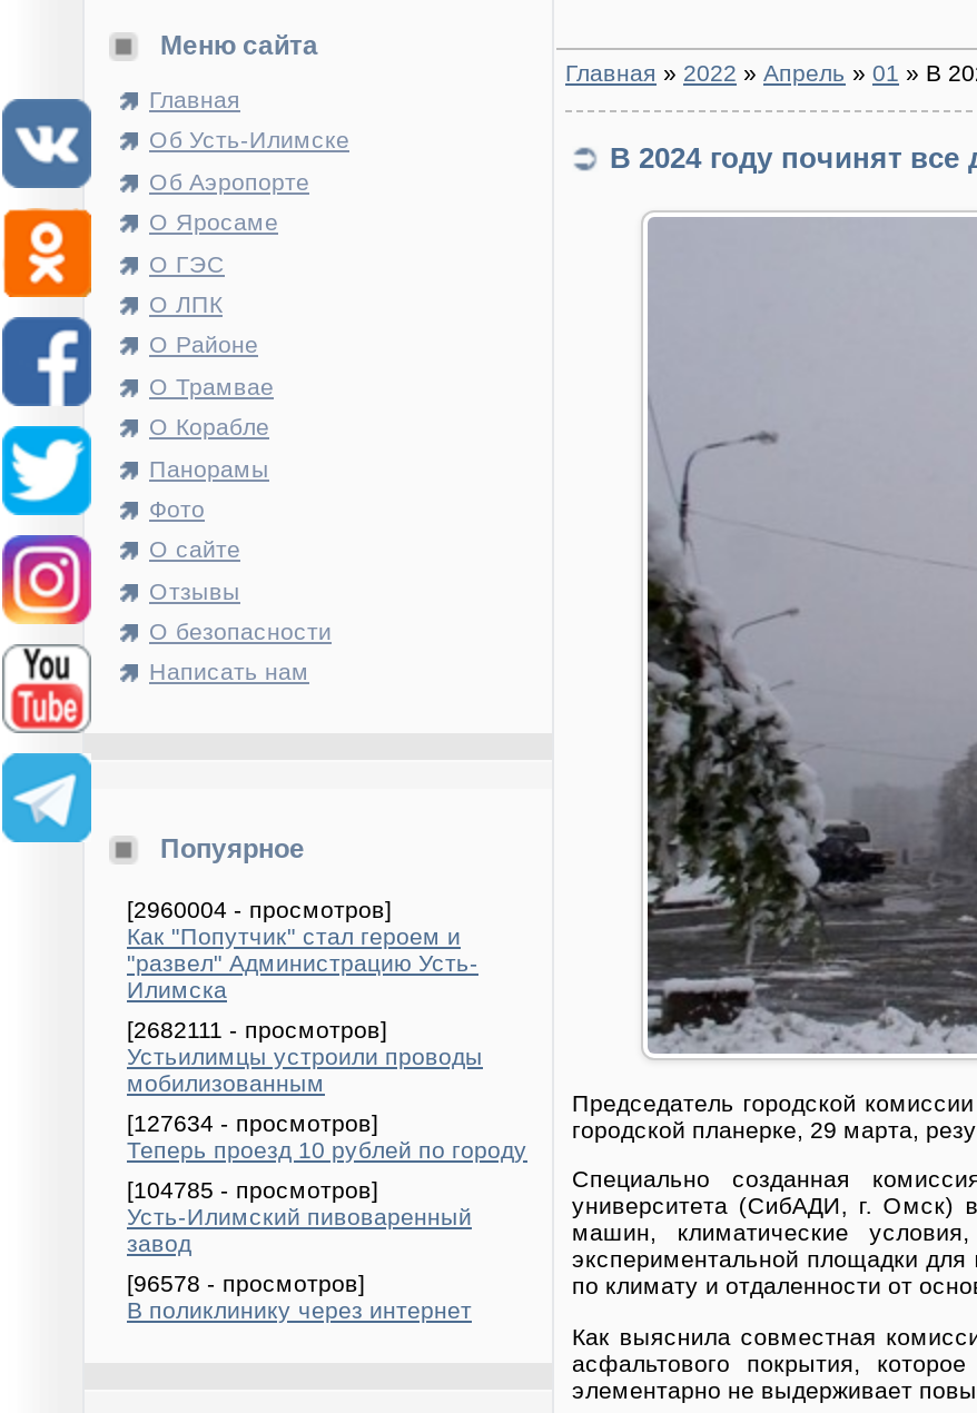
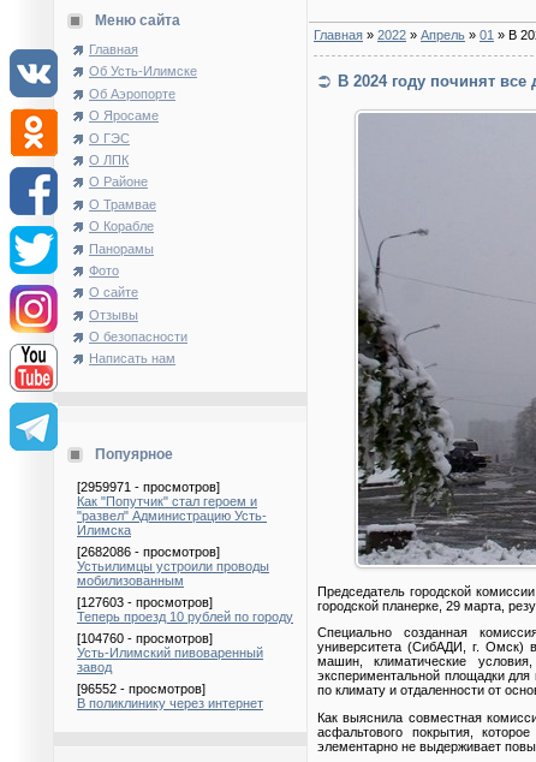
- [2960004 - просмотров]
+ [2959971 - просмотров]

- [2682111 - просмотров]
+ [2682086 - просмотров]

- [127634 - просмотров]
+ [127603 - просмотров]

- [104785 - просмотров]
+ [104760 - просмотров]

- [96578 - просмотров]
+ [96552 - просмотров]
